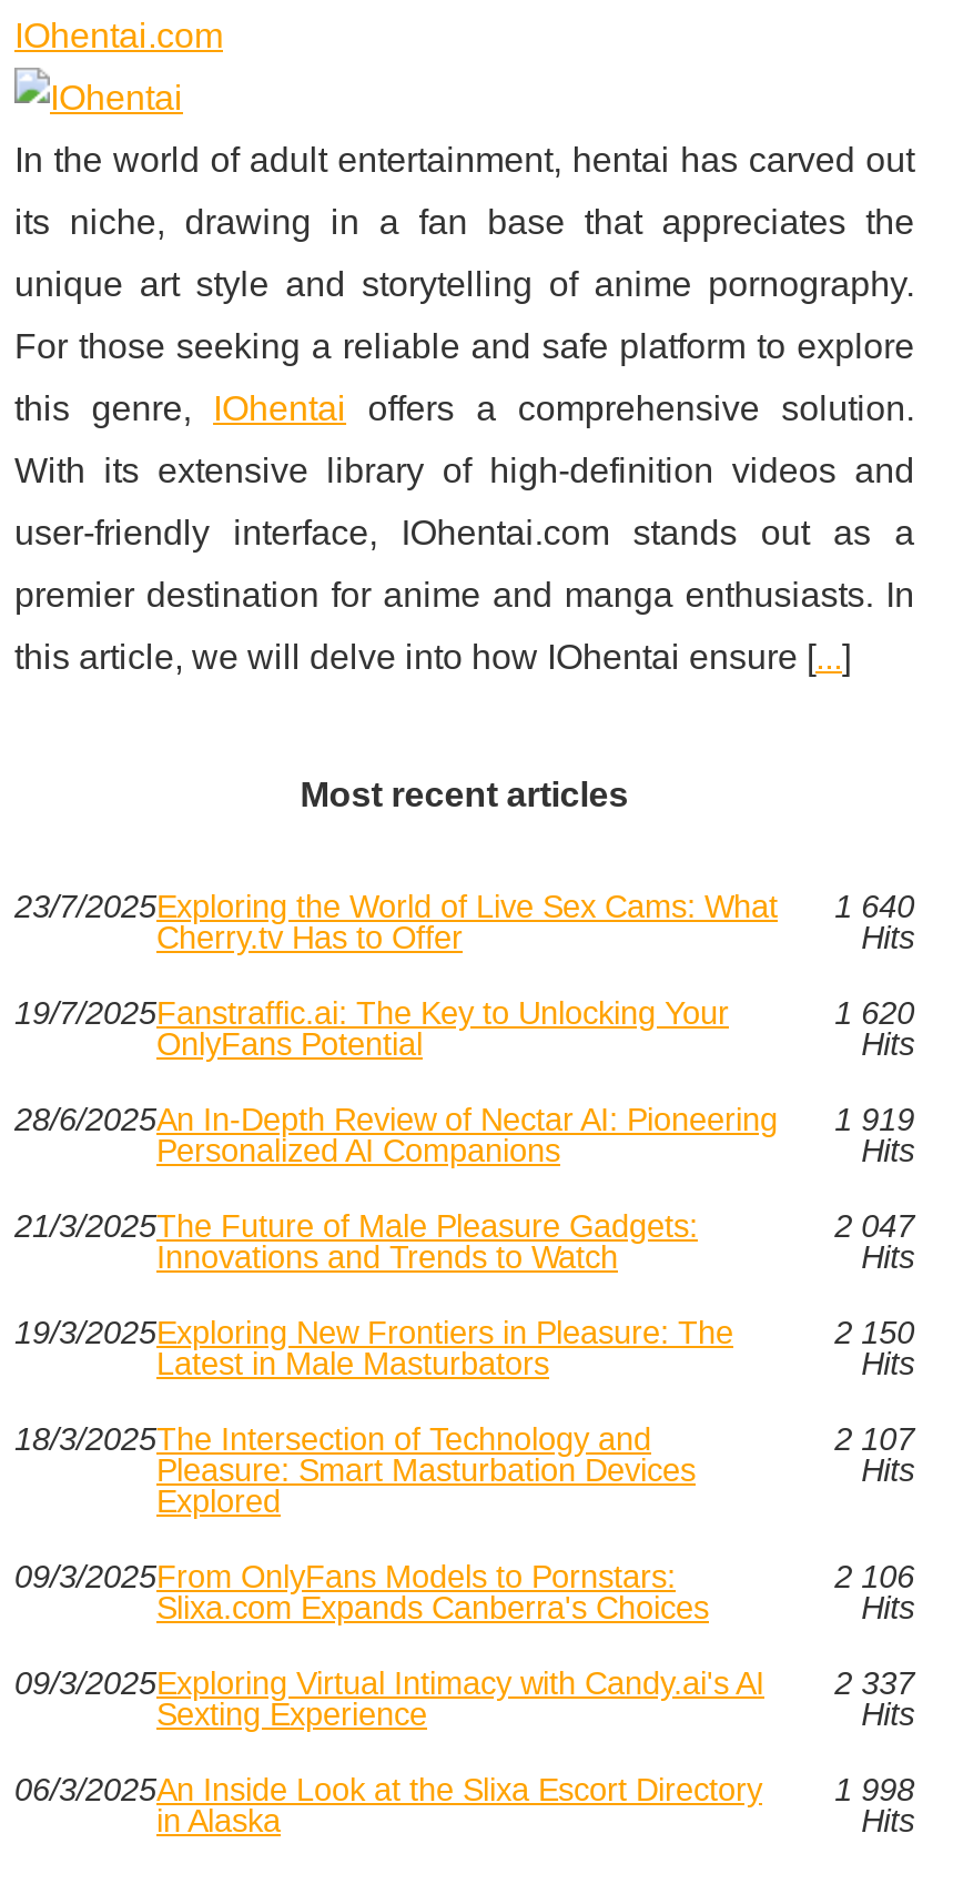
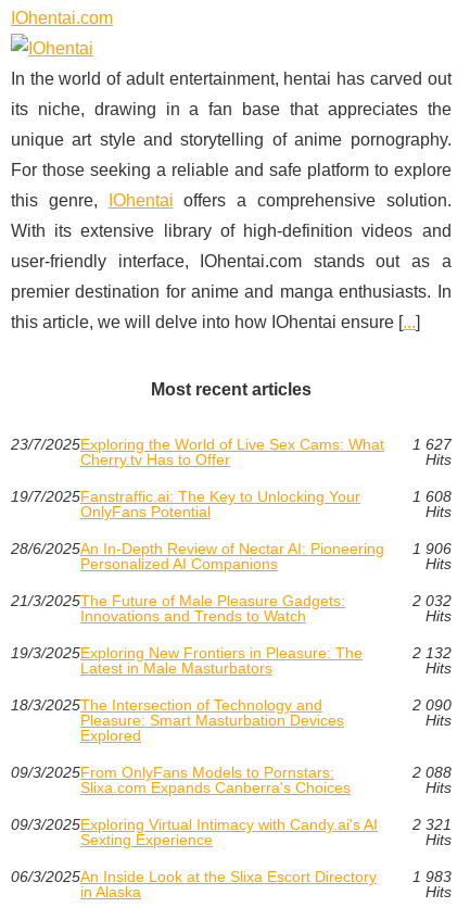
- 23/7/2025Exploring the World of Live Sex Cams: What 1 640
+ 23/7/2025Exploring the World of Live Sex Cams: What 1 627

- 1 620
+ 1 608

- 28/6/2025An In-Depth Review of Nectar AI: Pioneering 1 919
+ 28/6/2025An In-Depth Review of Nectar AI: Pioneering 1 906

- 2 047
+ 2 032

- 2 150
+ 2 132

- 2 107
+ 2 090

- 2 106
+ 2 088

- 09/3/2025Exploring Virtual Intimacy with Candy.ai's AI 2 337
+ 09/3/2025Exploring Virtual Intimacy with Candy.ai's AI 2 321

- 1 998
+ 1 983
